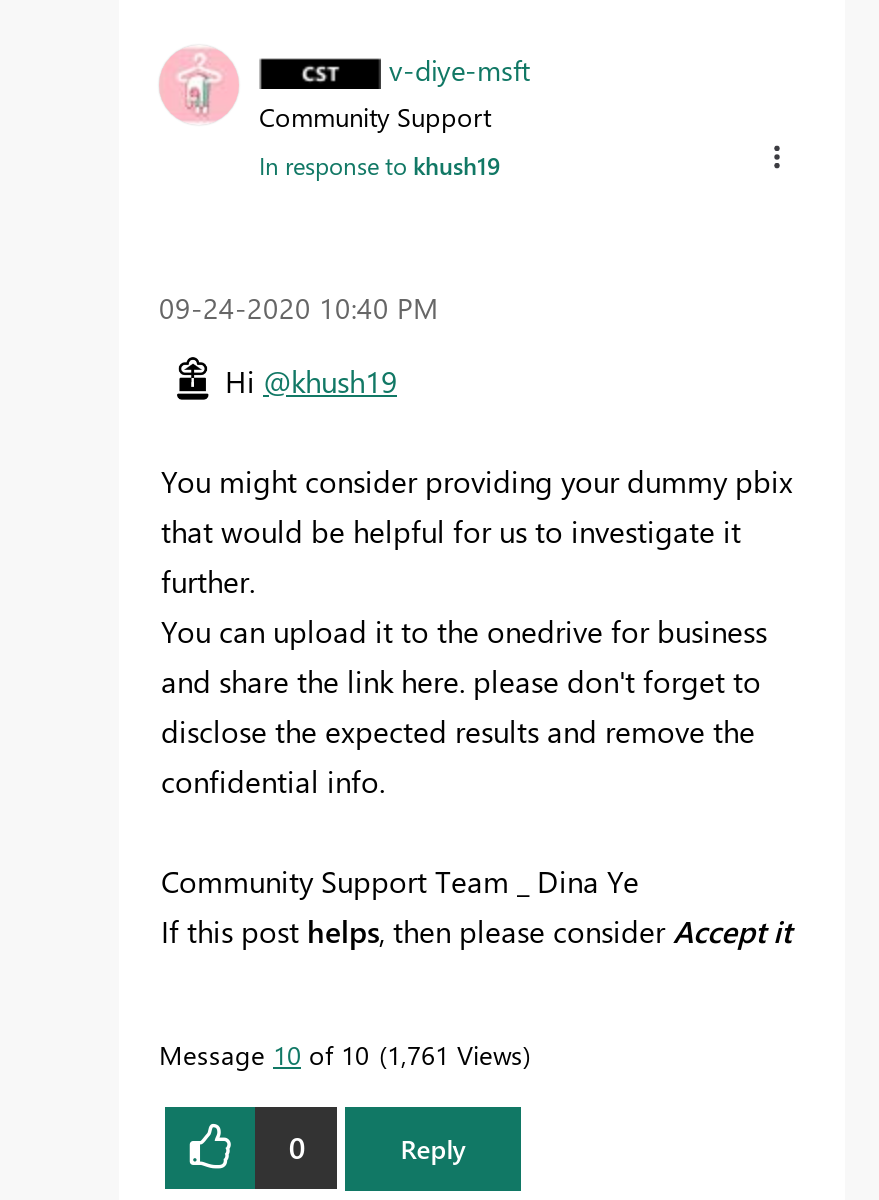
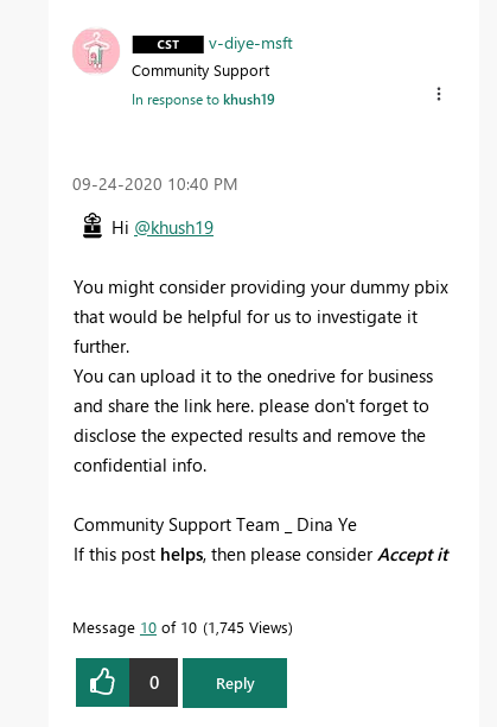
- Message 10 of 10 1,761 Views
+ Message 10 of 10 1,745 Views
